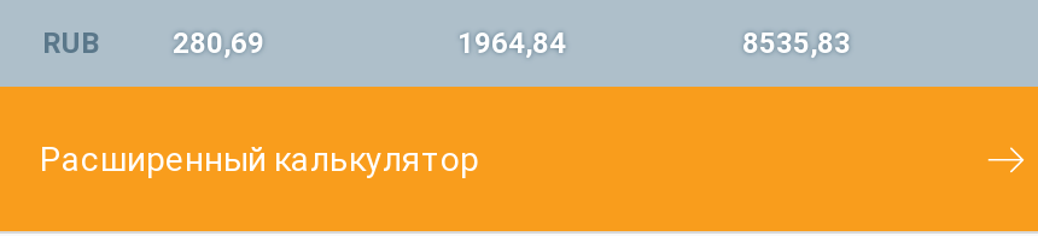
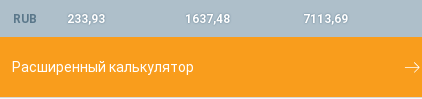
- 280,69
+ 233,93

- 1964,84
+ 1637,48

- 8535,83
+ 7113,69
